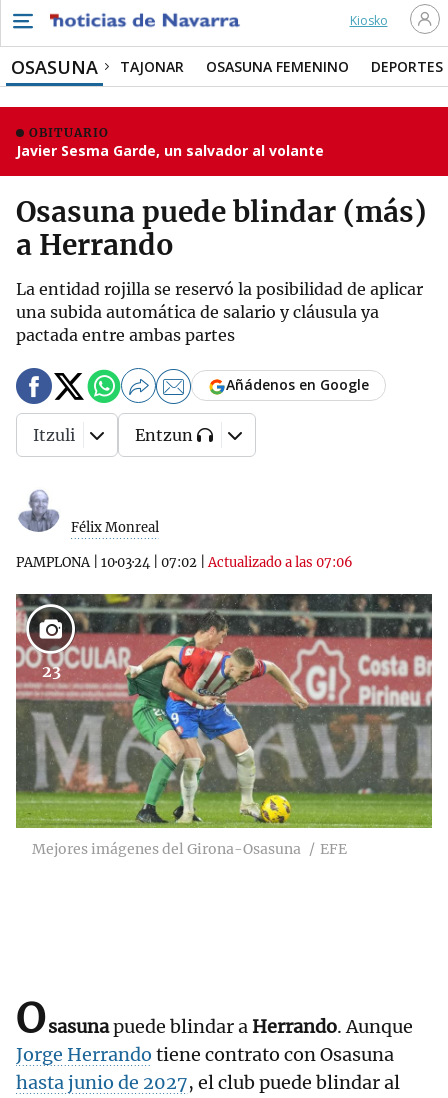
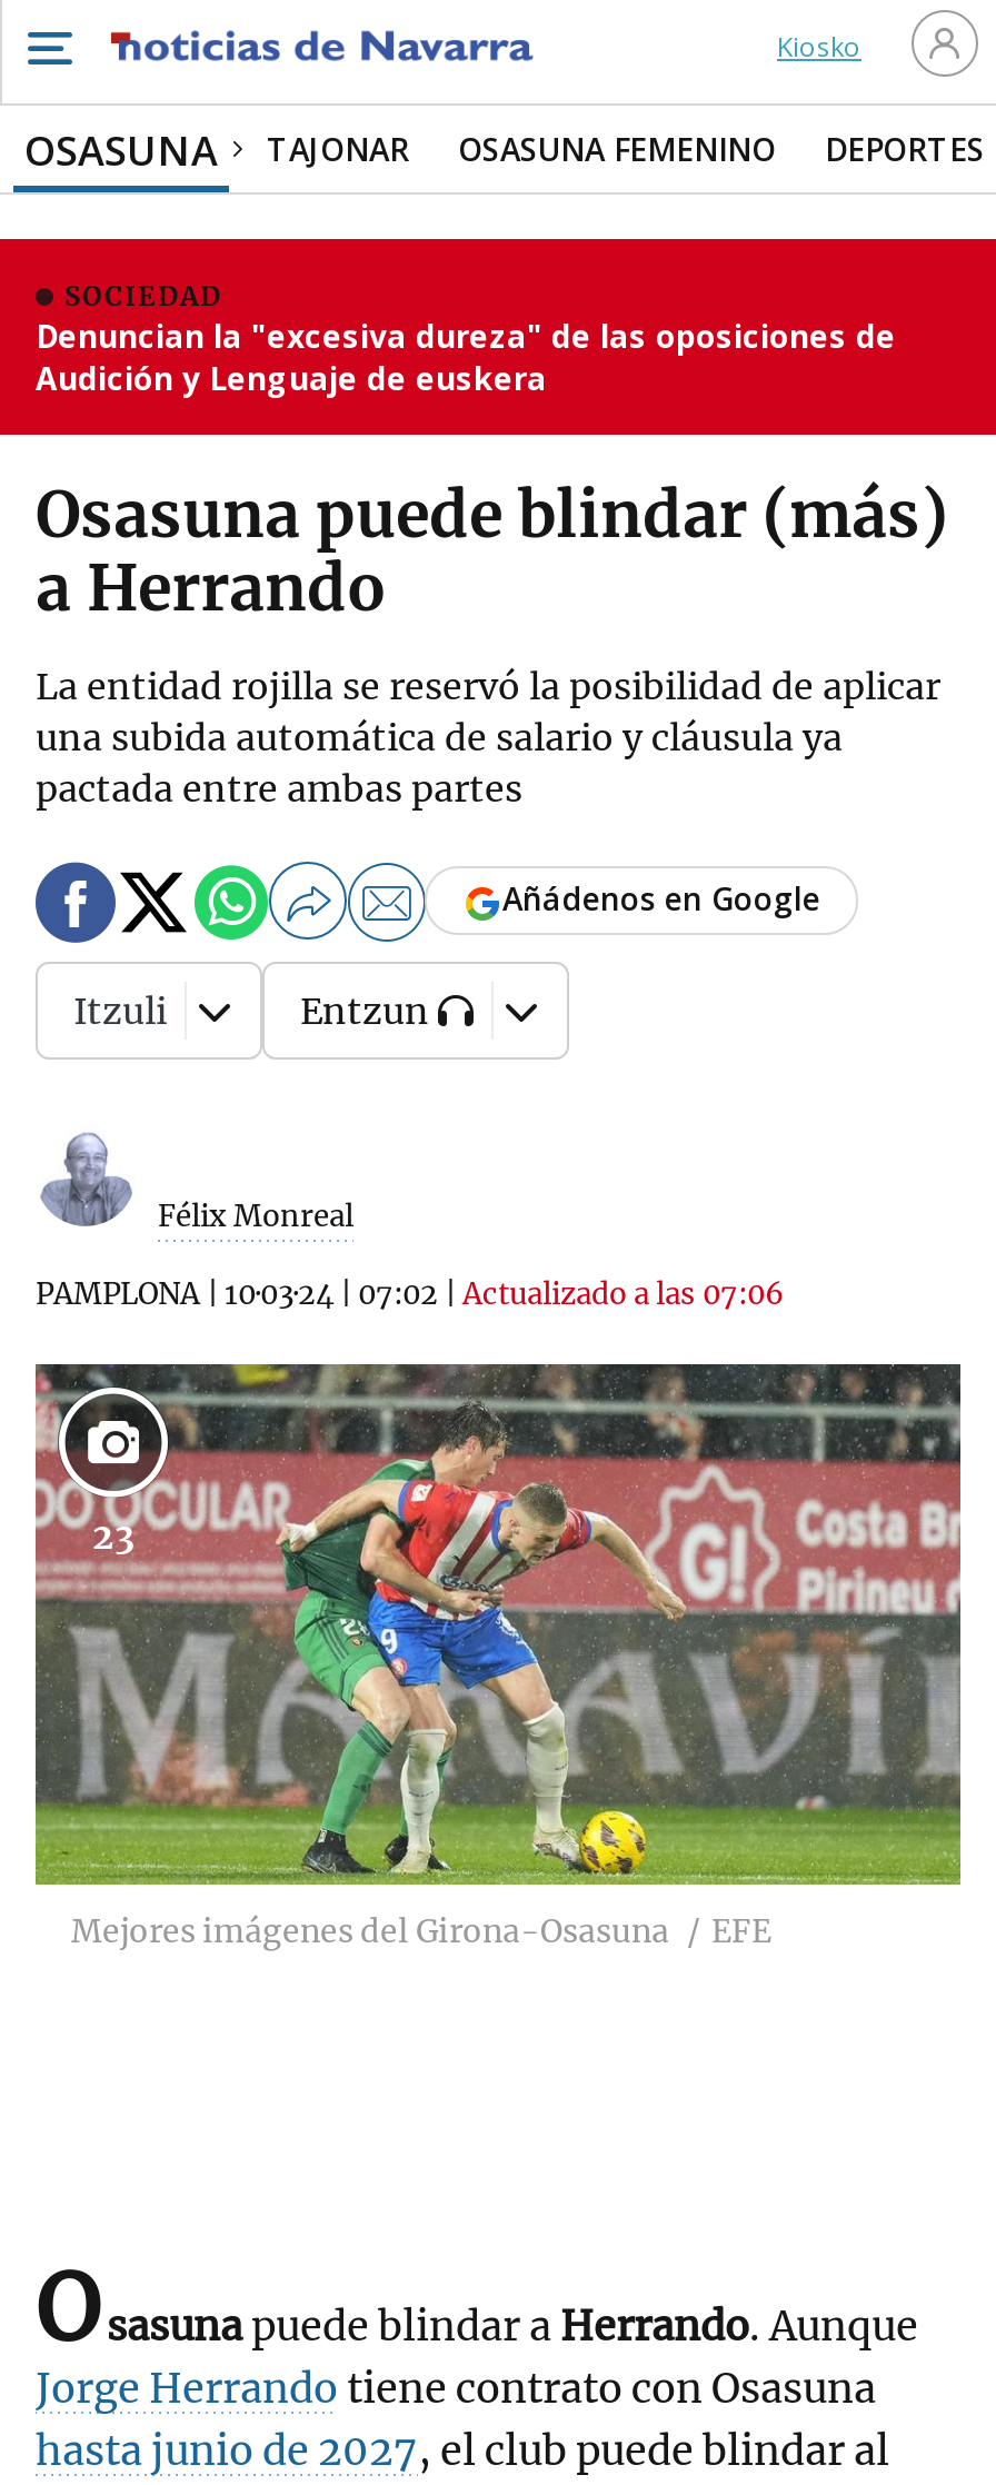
- OBITUARIO
- Javier Sesma Garde, un salvador al volante
+ SOCIEDAD
+ Denuncian la "excesiva dureza" de las oposiciones de
+ Audición y Lenguaje de euskera
